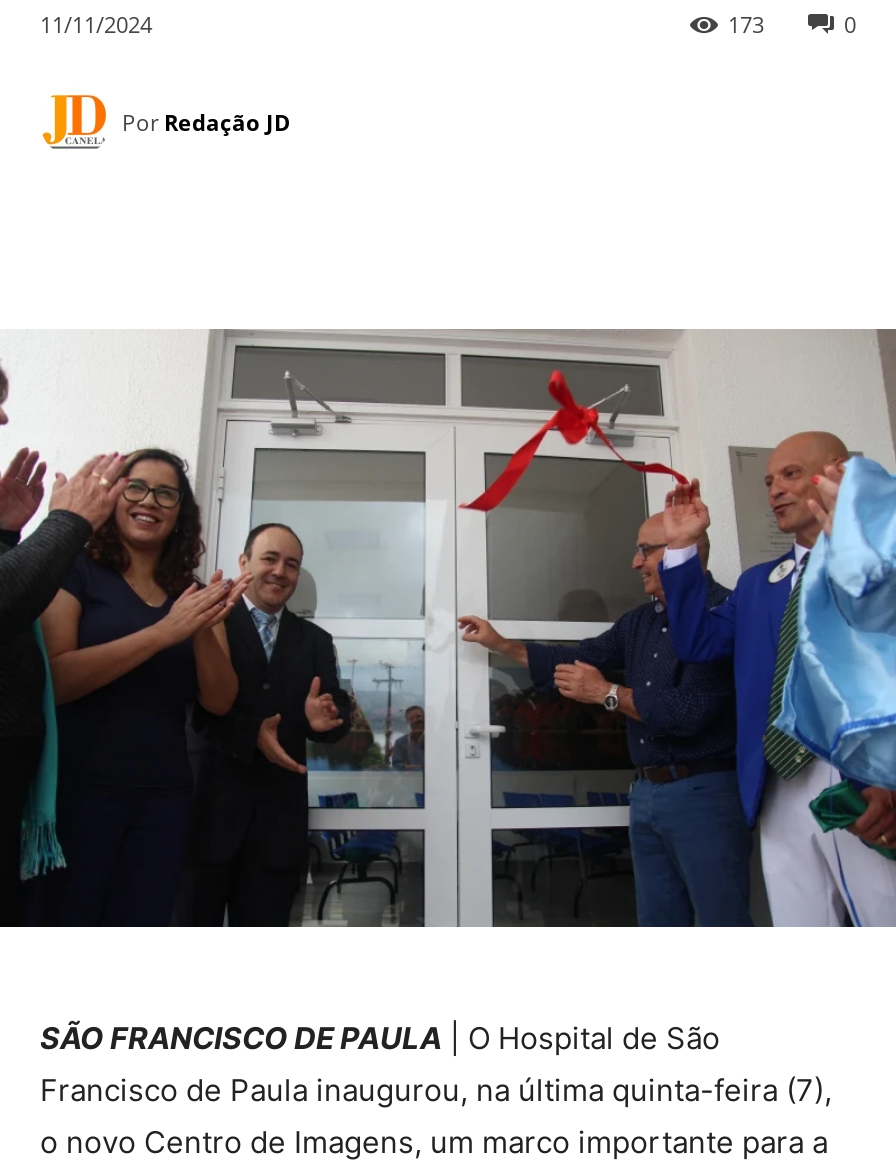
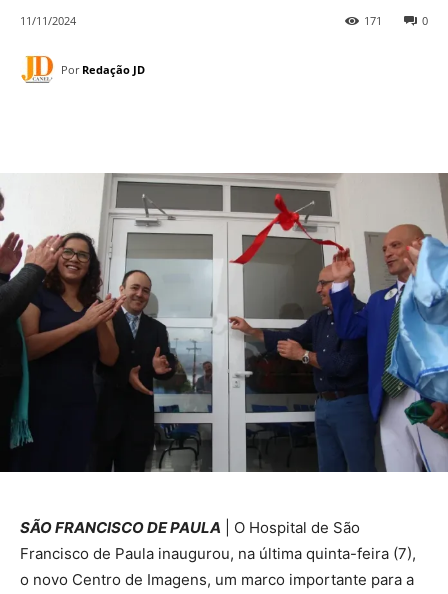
- 173
+ 171
